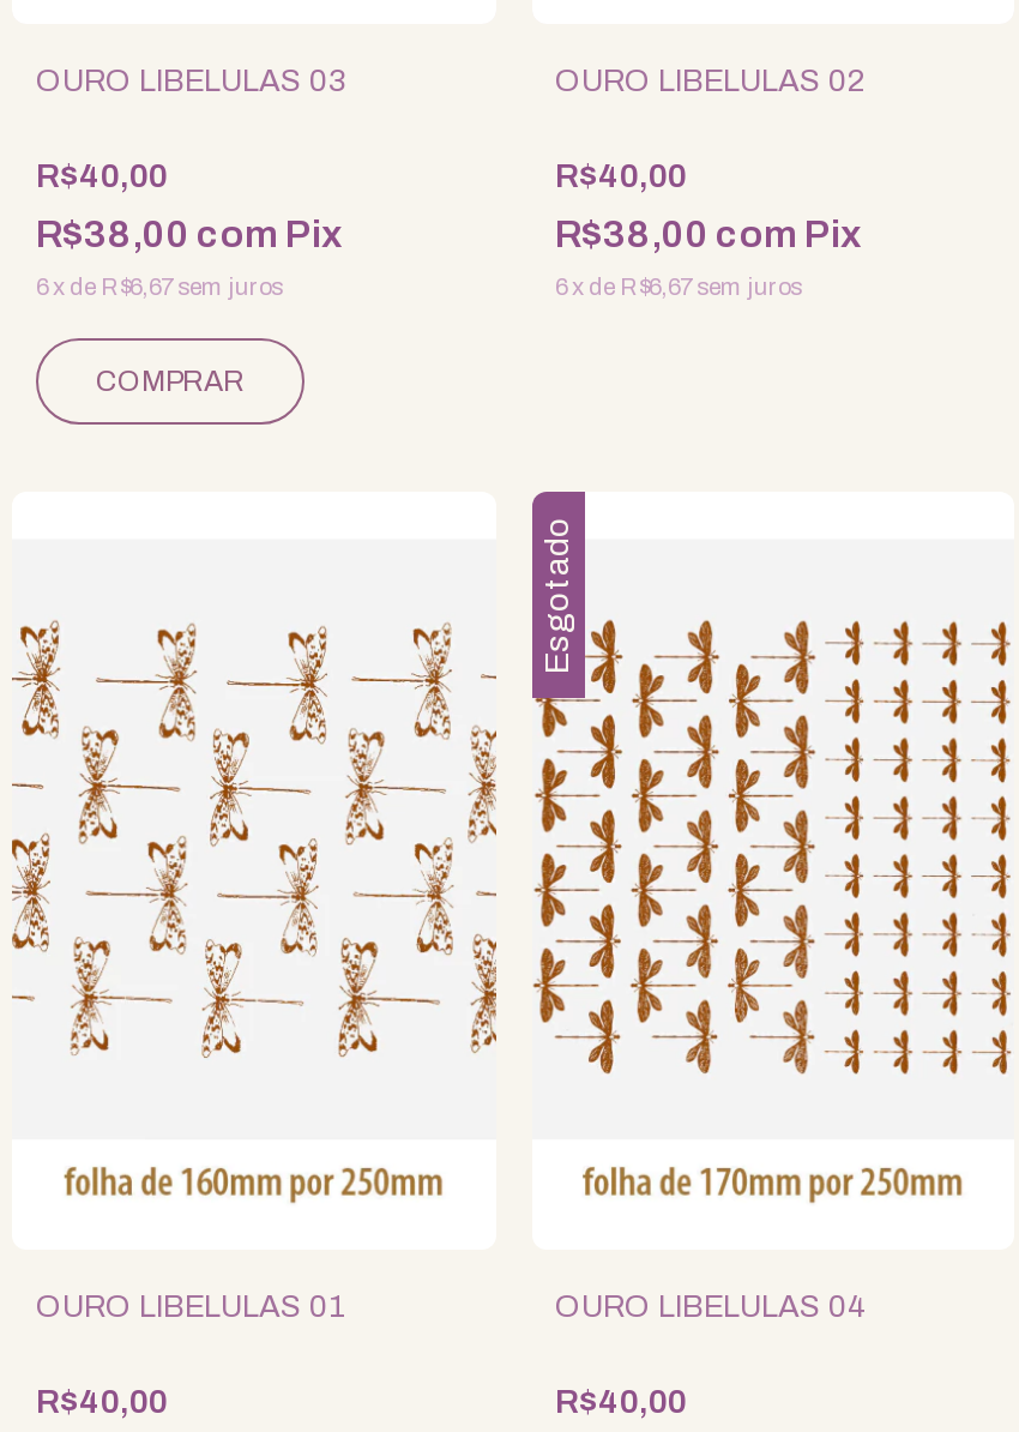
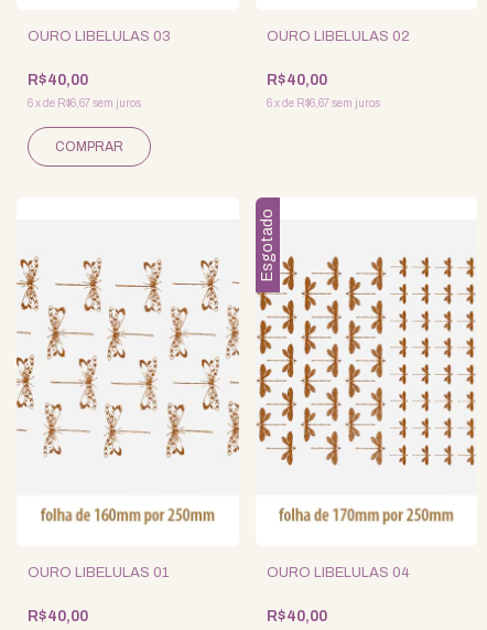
- R$38,00 com Pix

- R$38,00 com Pix
